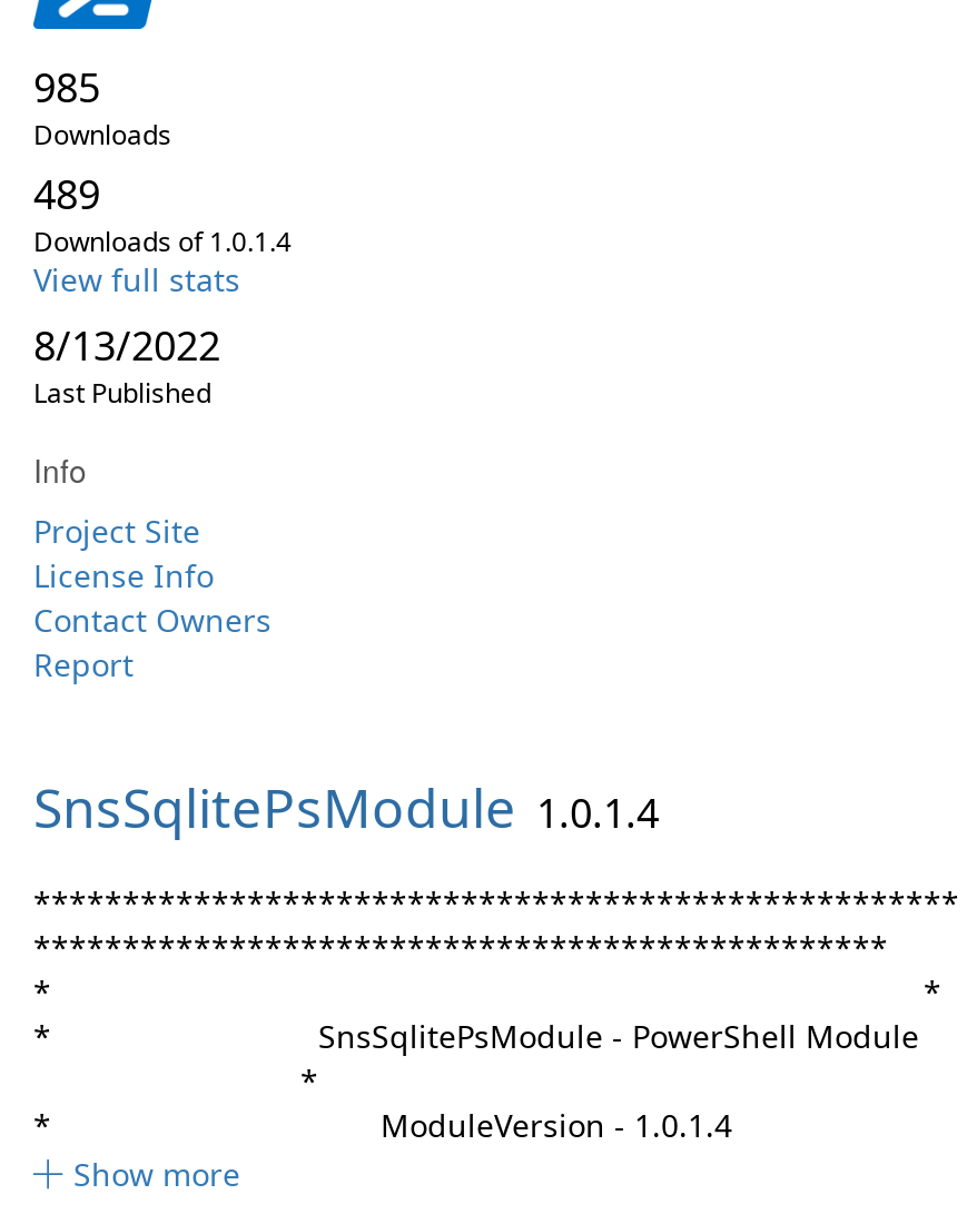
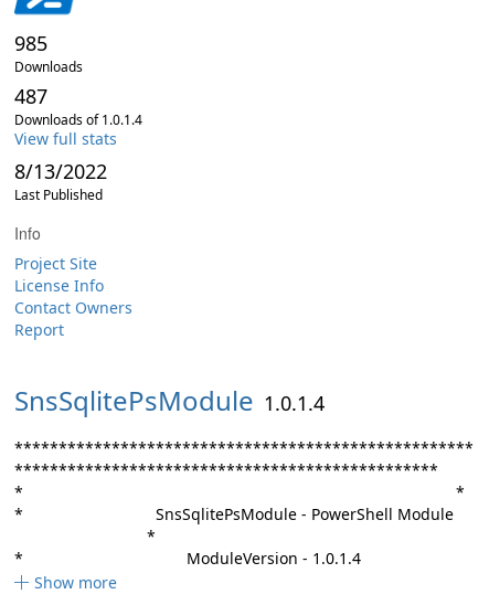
- 489
+ 487
